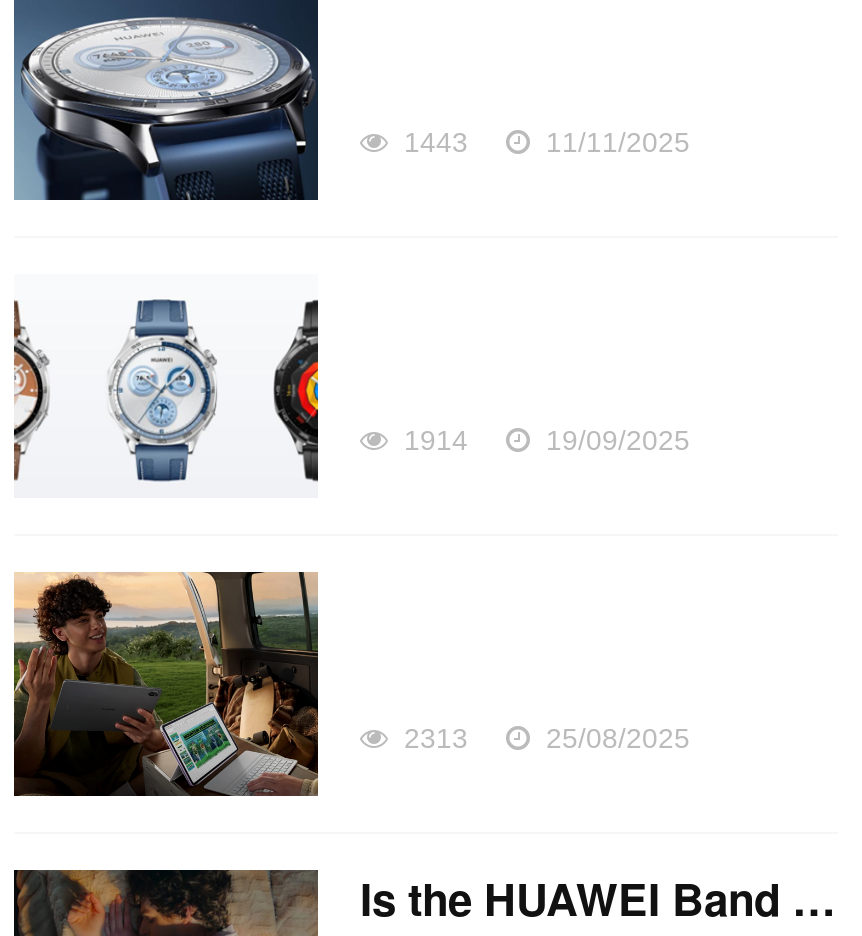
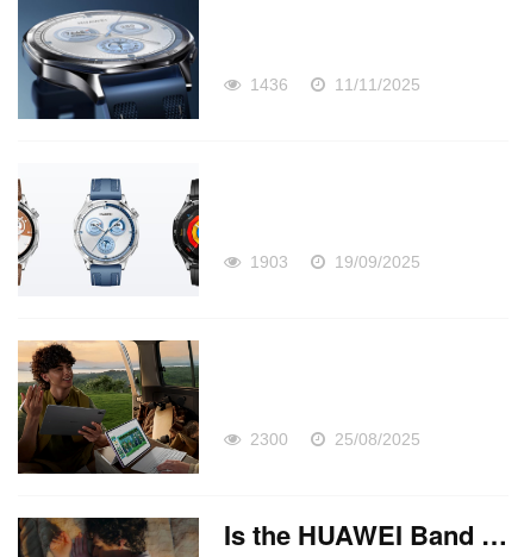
- 1443
+ 1436

- 1914
+ 1903

- 2313
+ 2300
